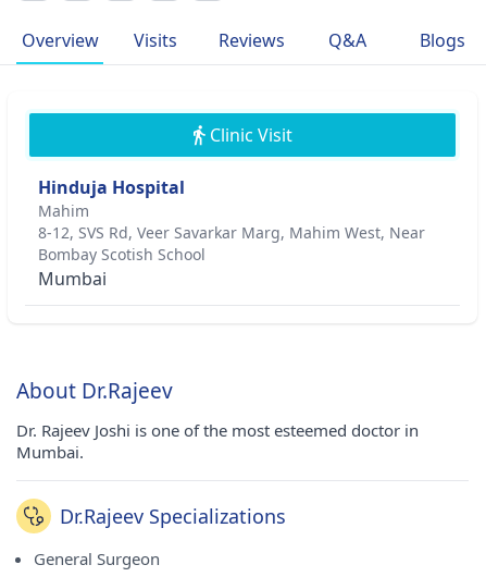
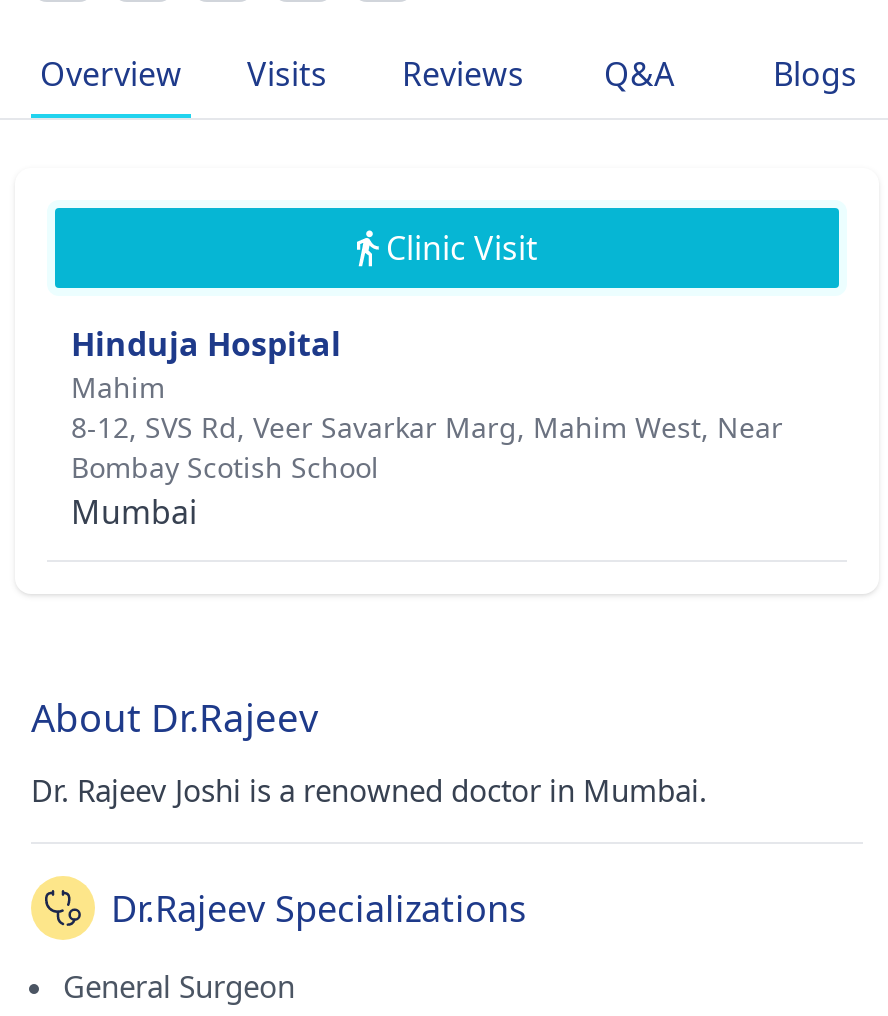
- Dr. Rajeev Joshi is one of the most esteemed doctor in
- Mumbai.
+ Dr. Rajeev Joshi is a renowned doctor in Mumbai.
